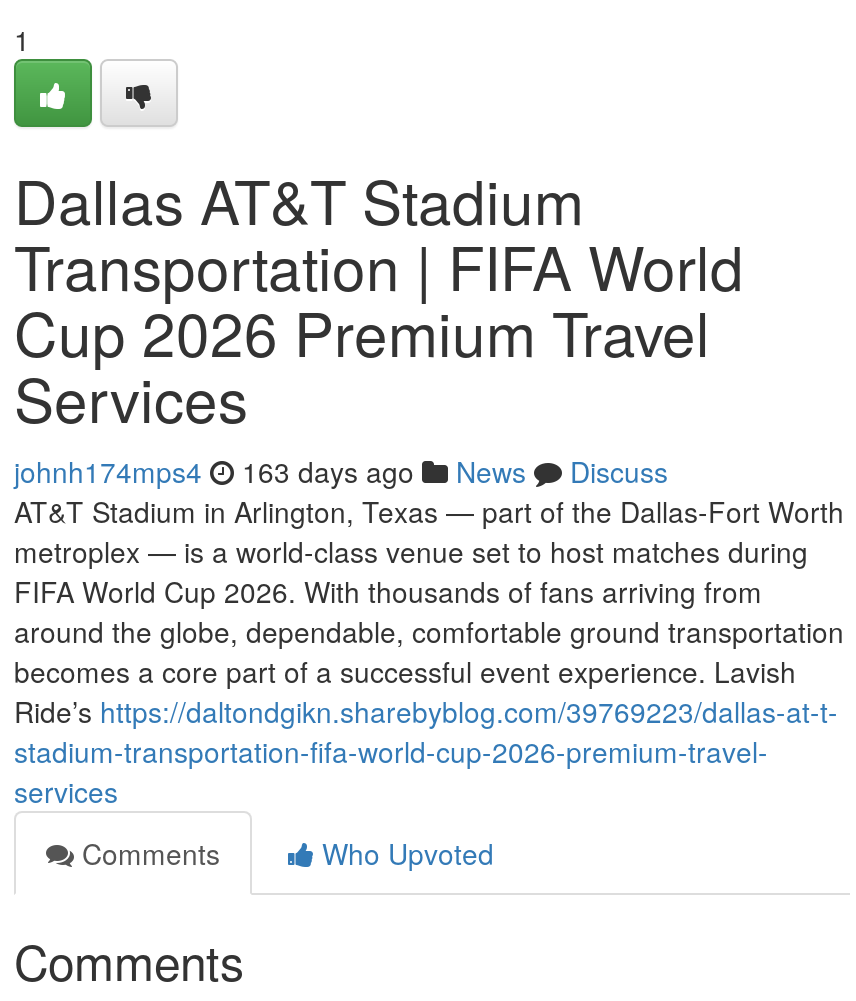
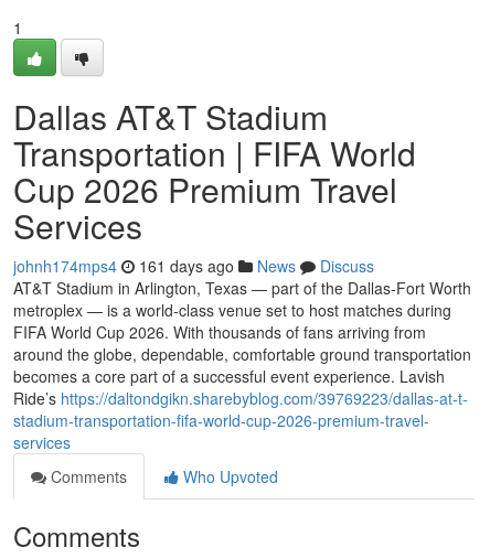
- johnh174mps4 163 days ago News Discuss
+ johnh174mps4 161 days ago News Discuss
